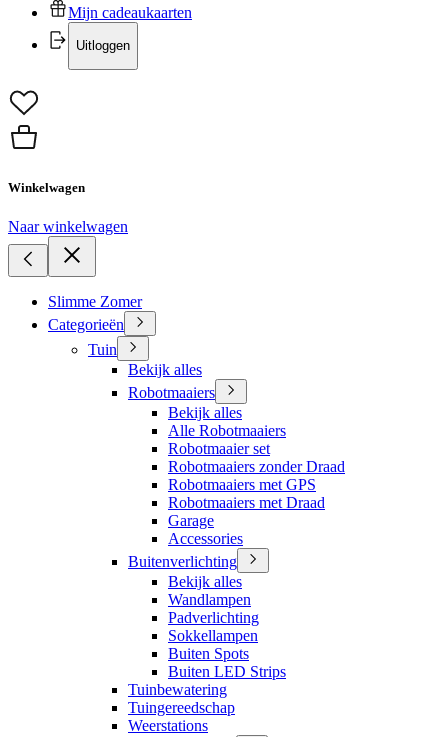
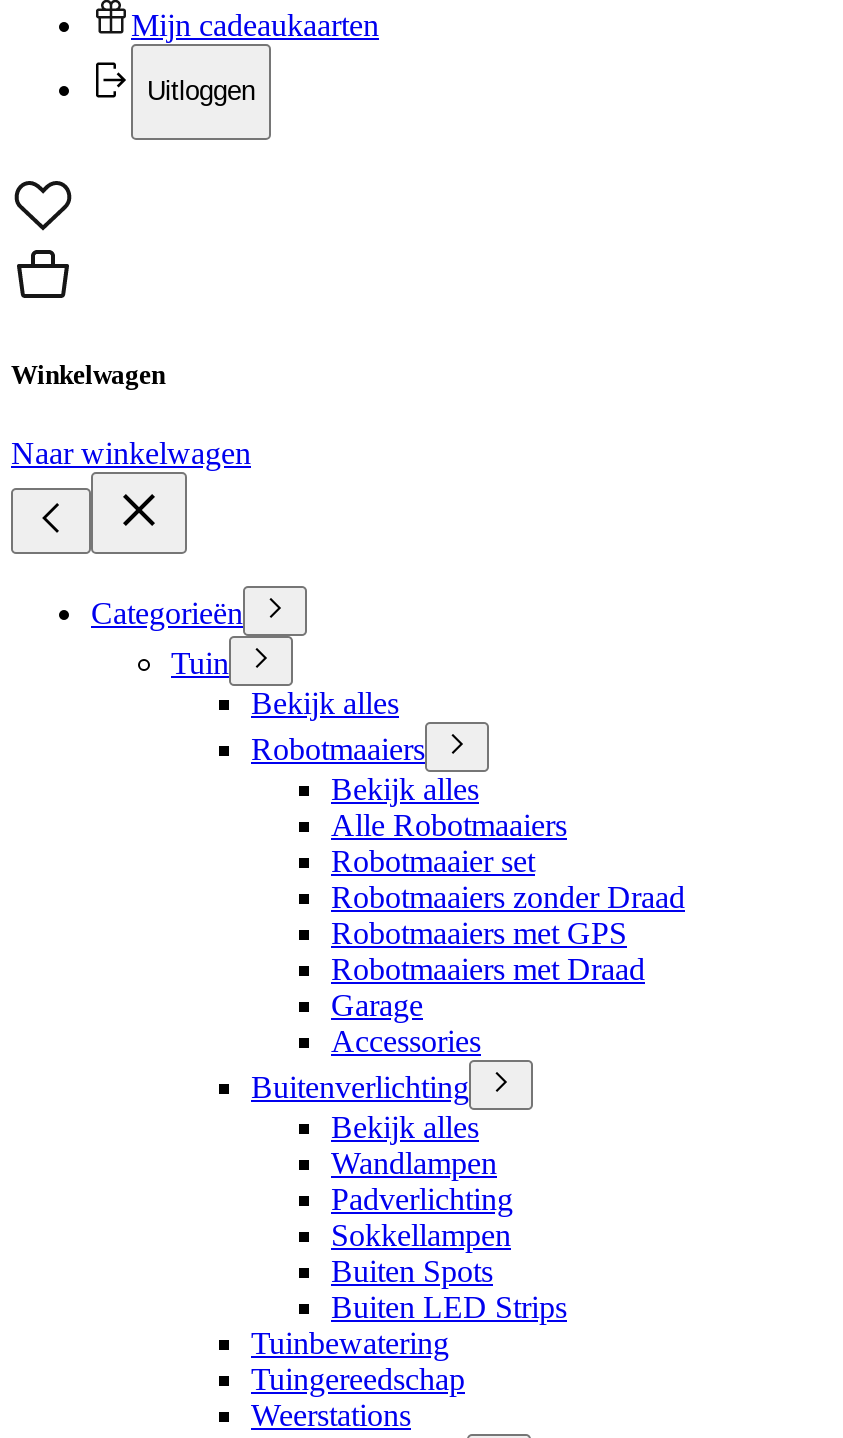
- Slimme Zomer
